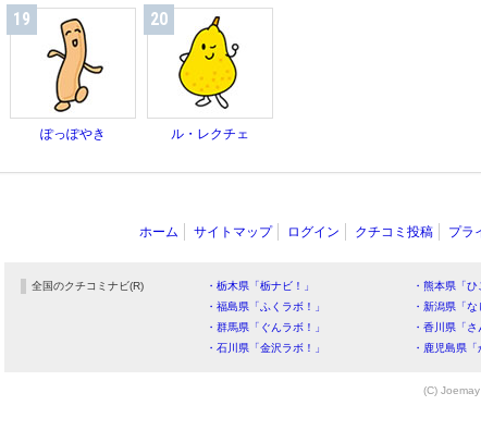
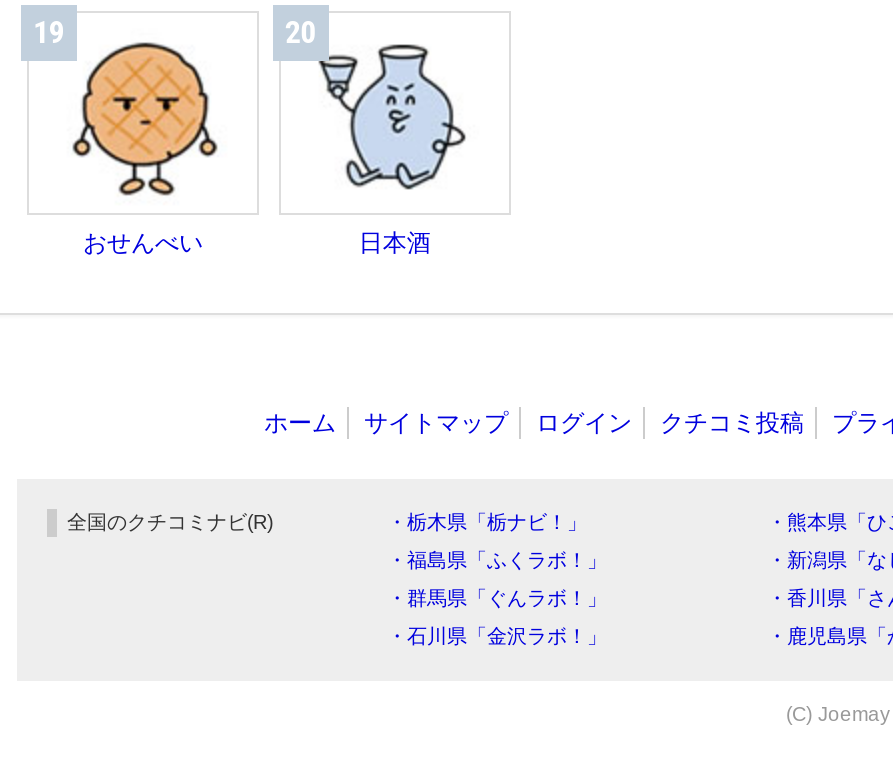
- [image]
- ぽっぽやき
+ [image]
+ おせんべい

- [image]
- ル・レクチェ
+ [image]
+ 日本酒
